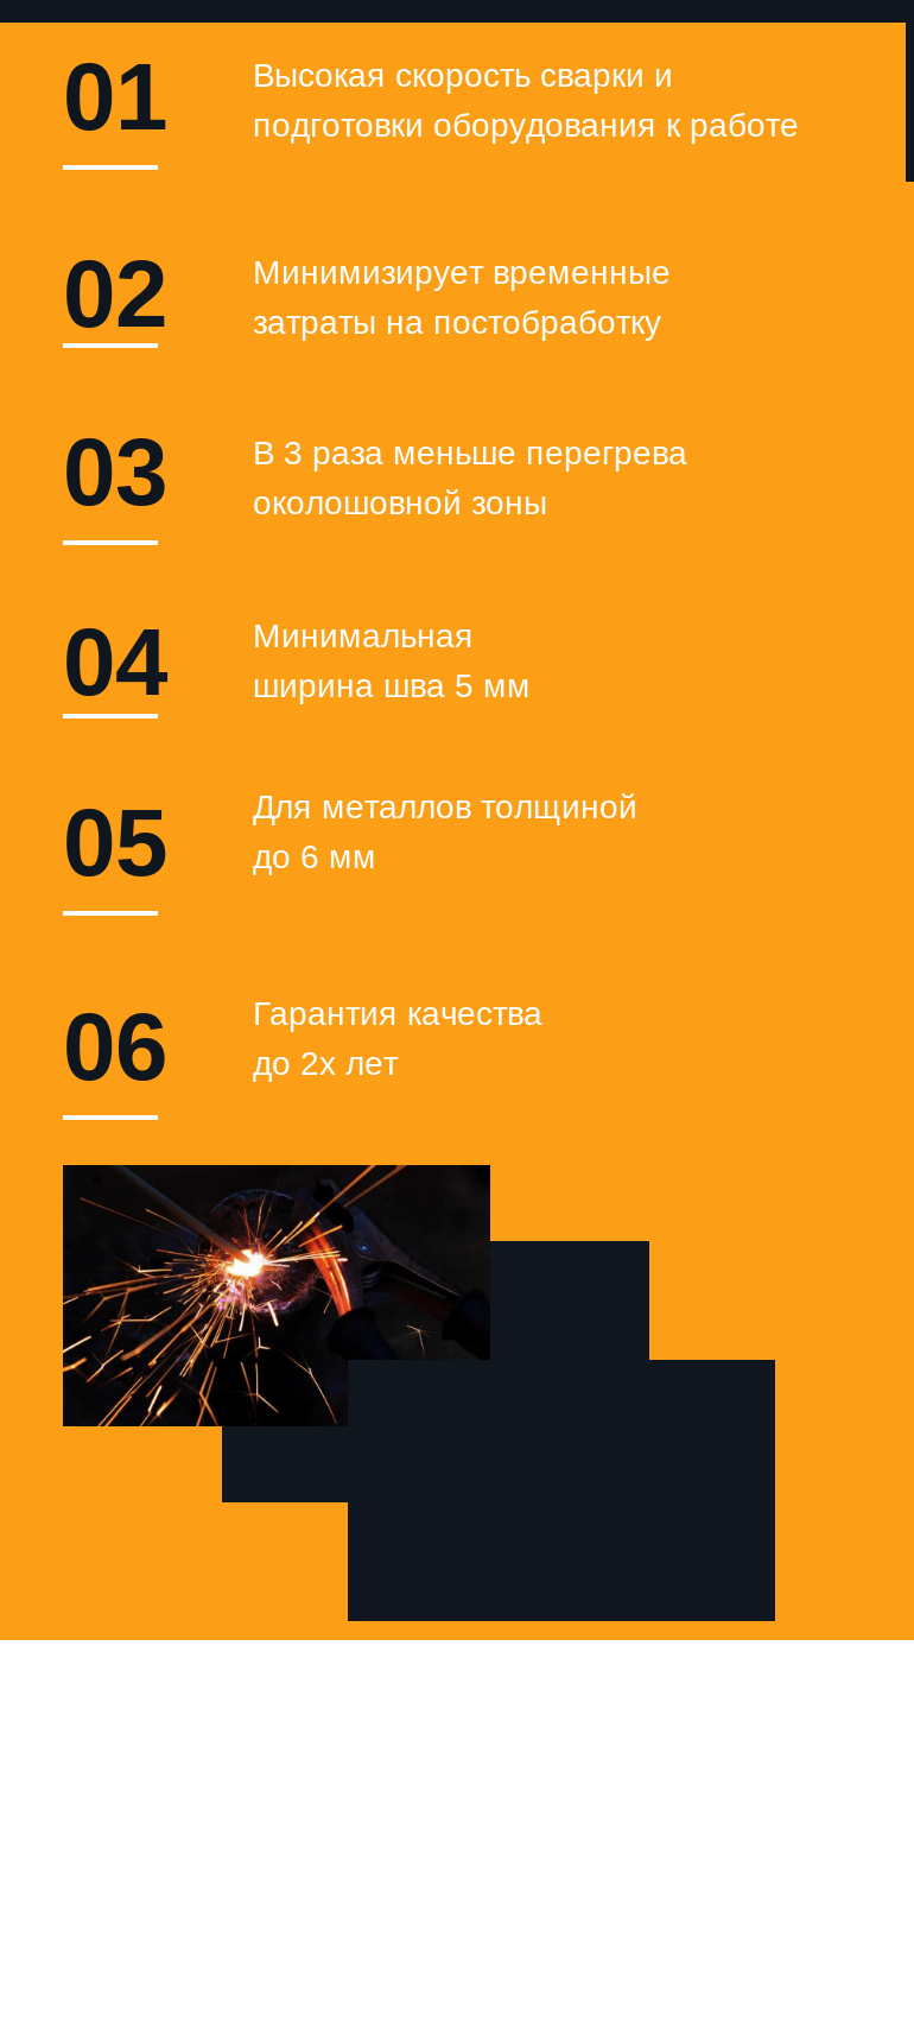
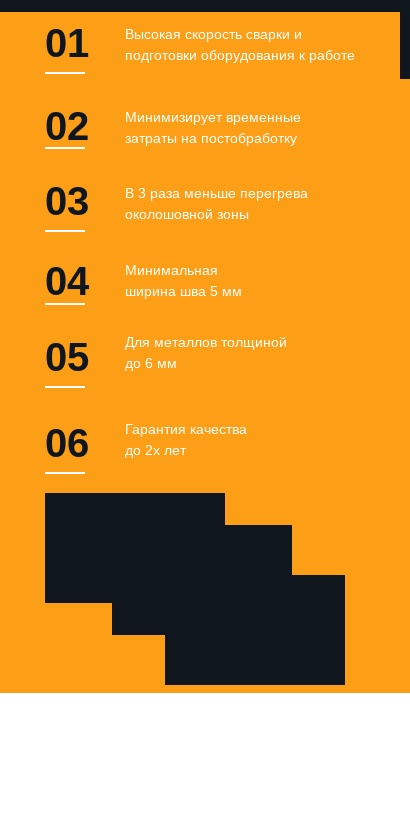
- [image]
